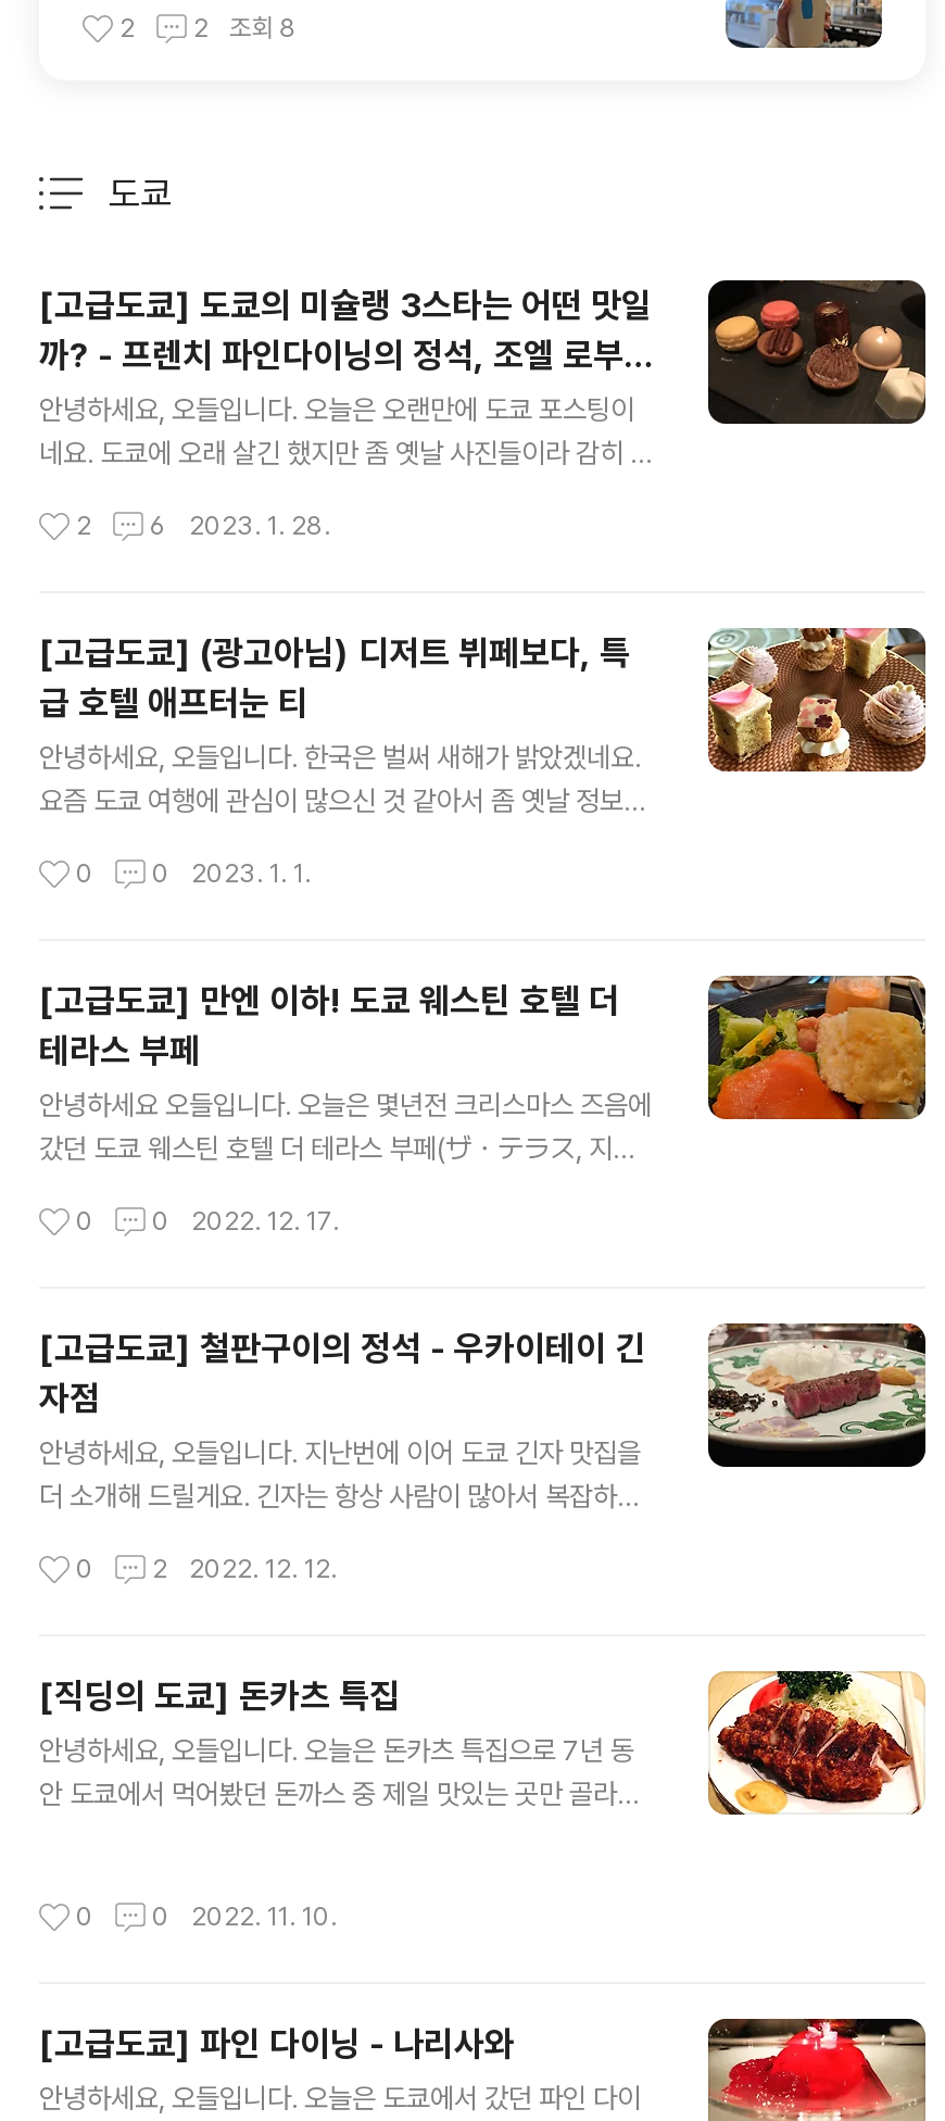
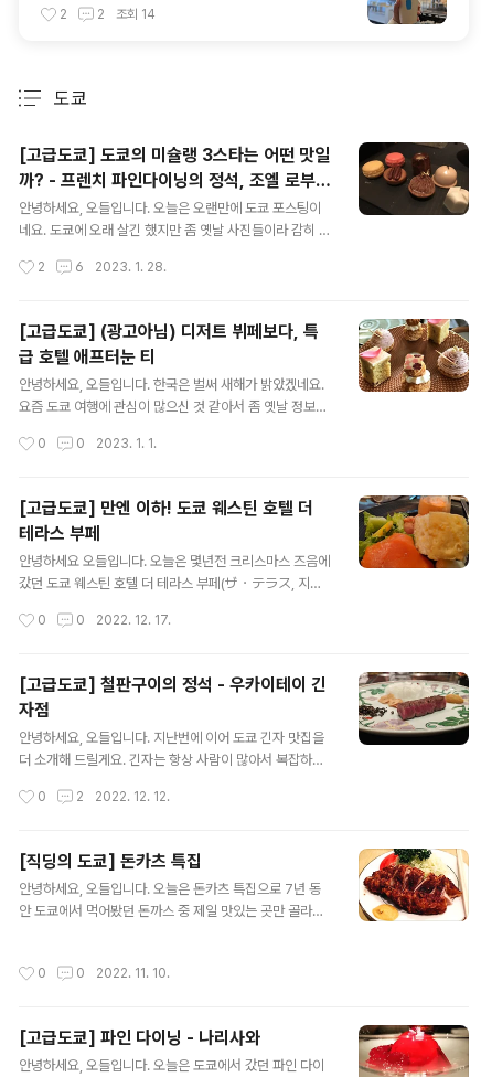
- 2 2 조회 8
+ 2 2 조회 14
